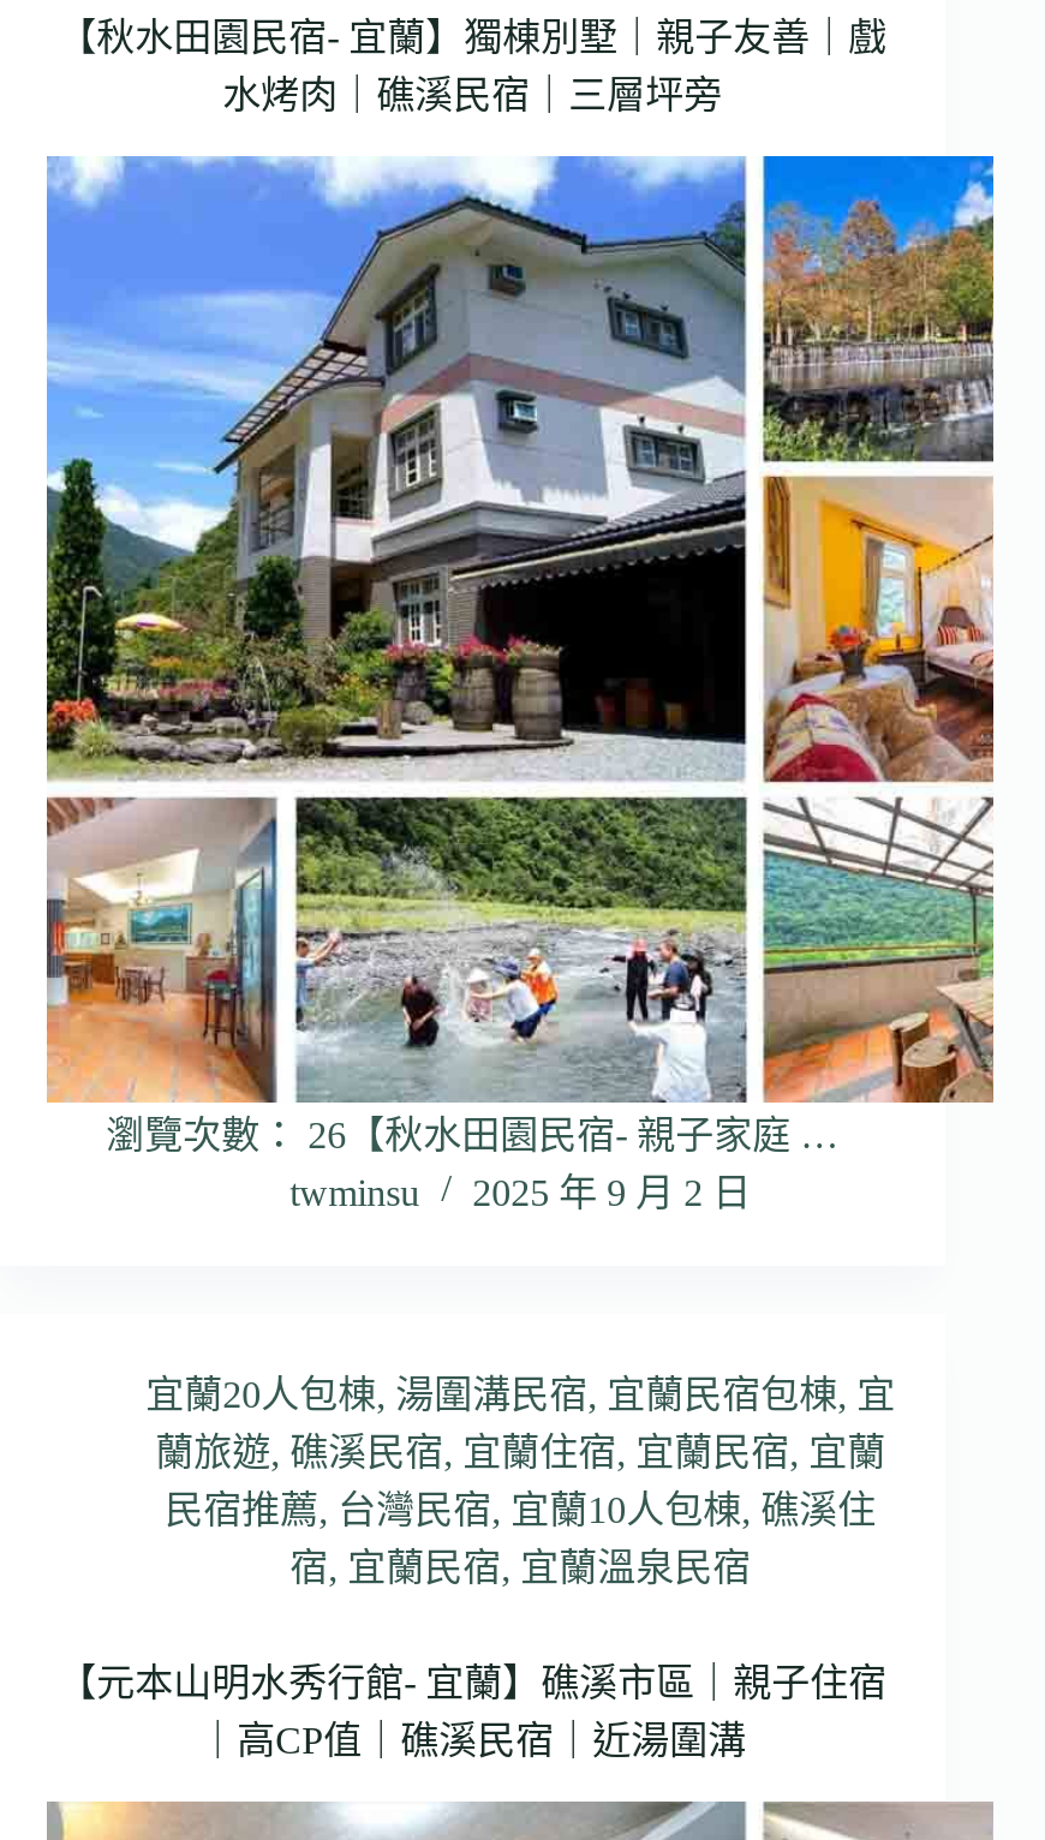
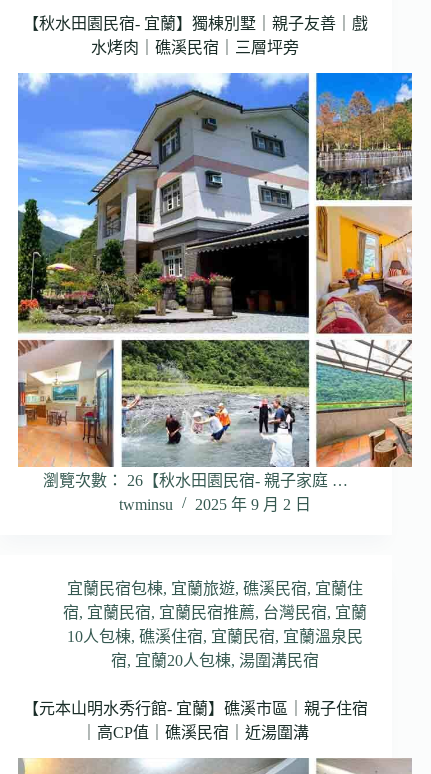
- 宜蘭20人包棟,湯圍溝民宿,宜蘭民宿包棟,宜
- 蘭旅遊,礁溪民宿,宜蘭住宿,宜蘭民宿,宜蘭
- 民宿推薦,台灣民宿,宜蘭10人包棟,礁溪住
- 宿,宜蘭民宿,宜蘭溫泉民宿
+ 宜蘭民宿包棟,宜蘭旅遊,礁溪民宿,宜蘭住
+ 宿,宜蘭民宿,宜蘭民宿推薦,台灣民宿,宜蘭
+ 10人包棟,礁溪住宿,宜蘭民宿,宜蘭溫泉民
+ 宿,宜蘭20人包棟,湯圍溝民宿
